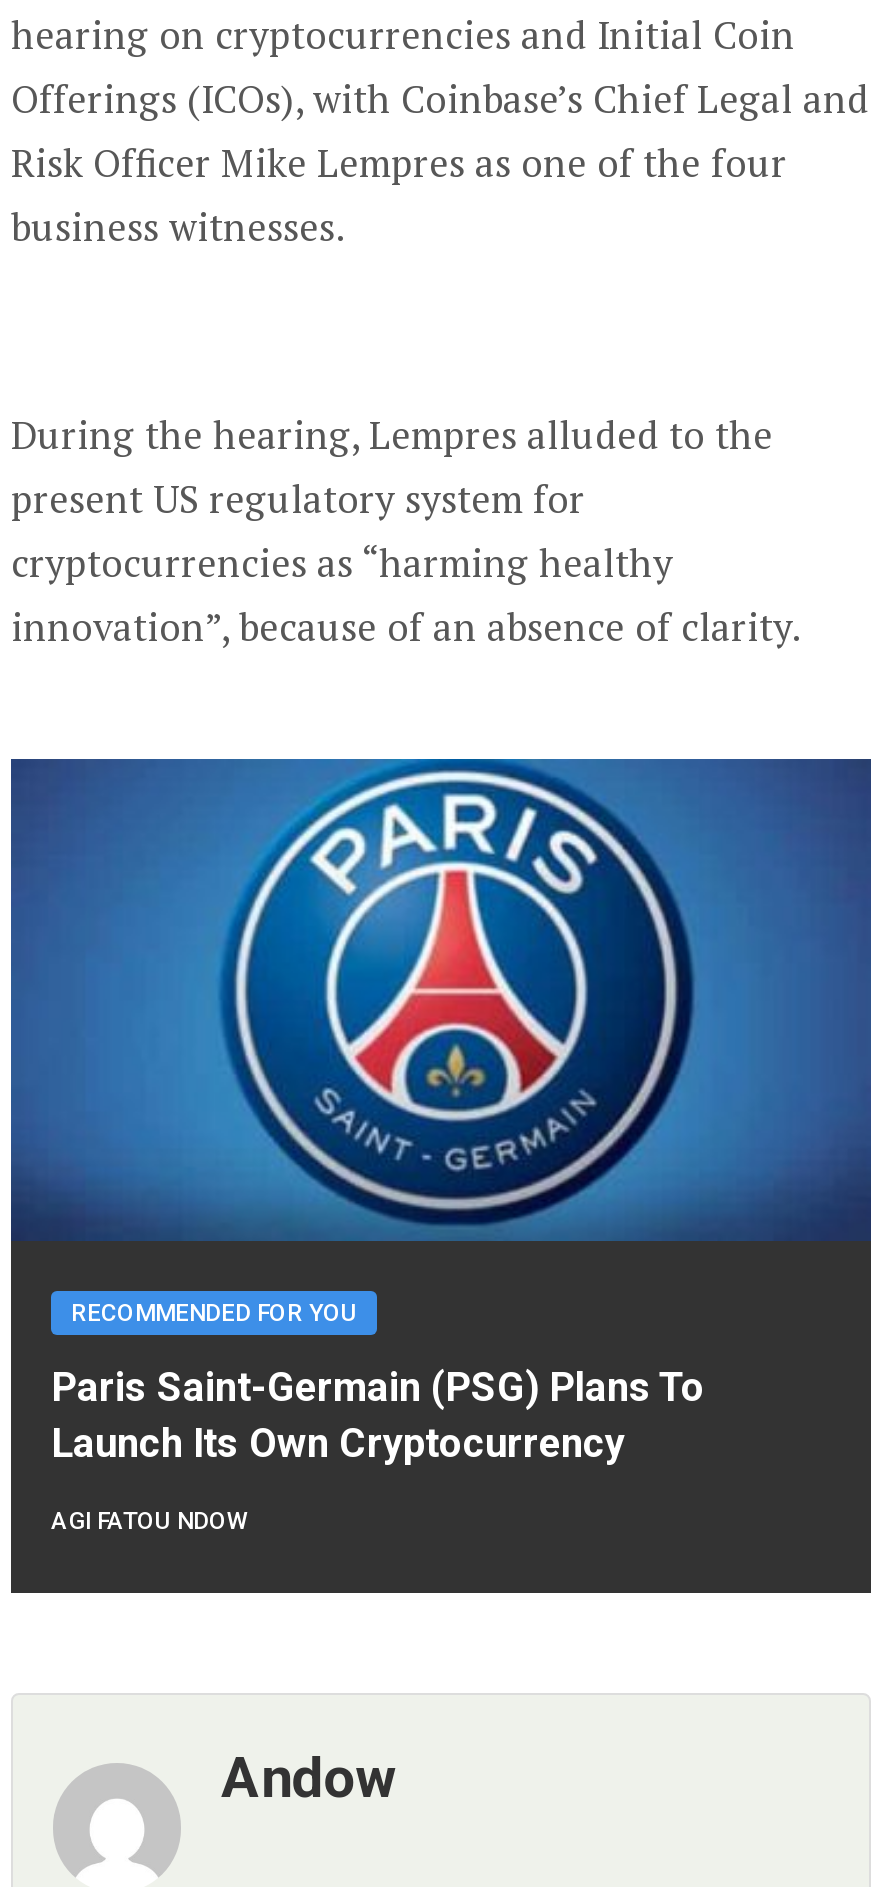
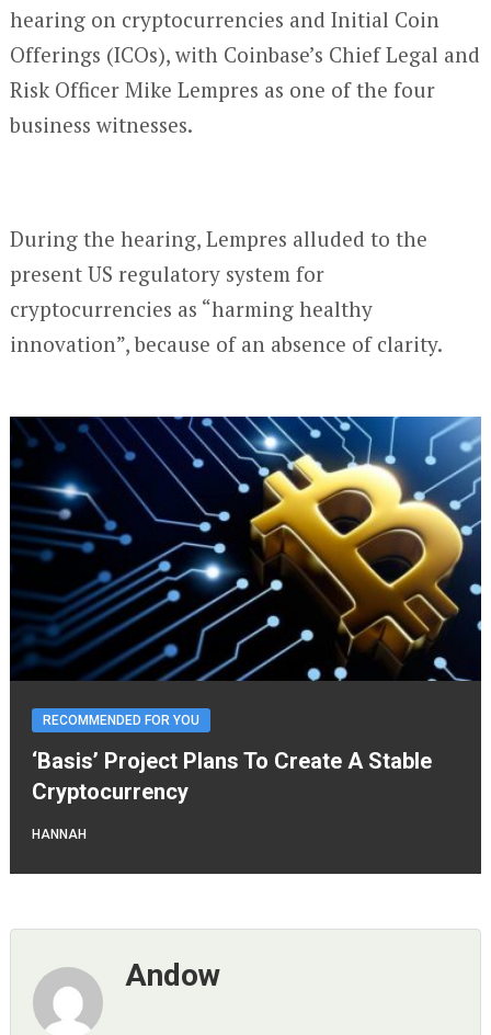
- [image]
+ [image]

- Paris Saint-Germain (PSG) Plans To
- Launch Its Own Cryptocurrency
+ ‘Basis’ Project Plans To Create A Stable
+ Cryptocurrency

- AGI FATOU NDOW
+ HANNAH
